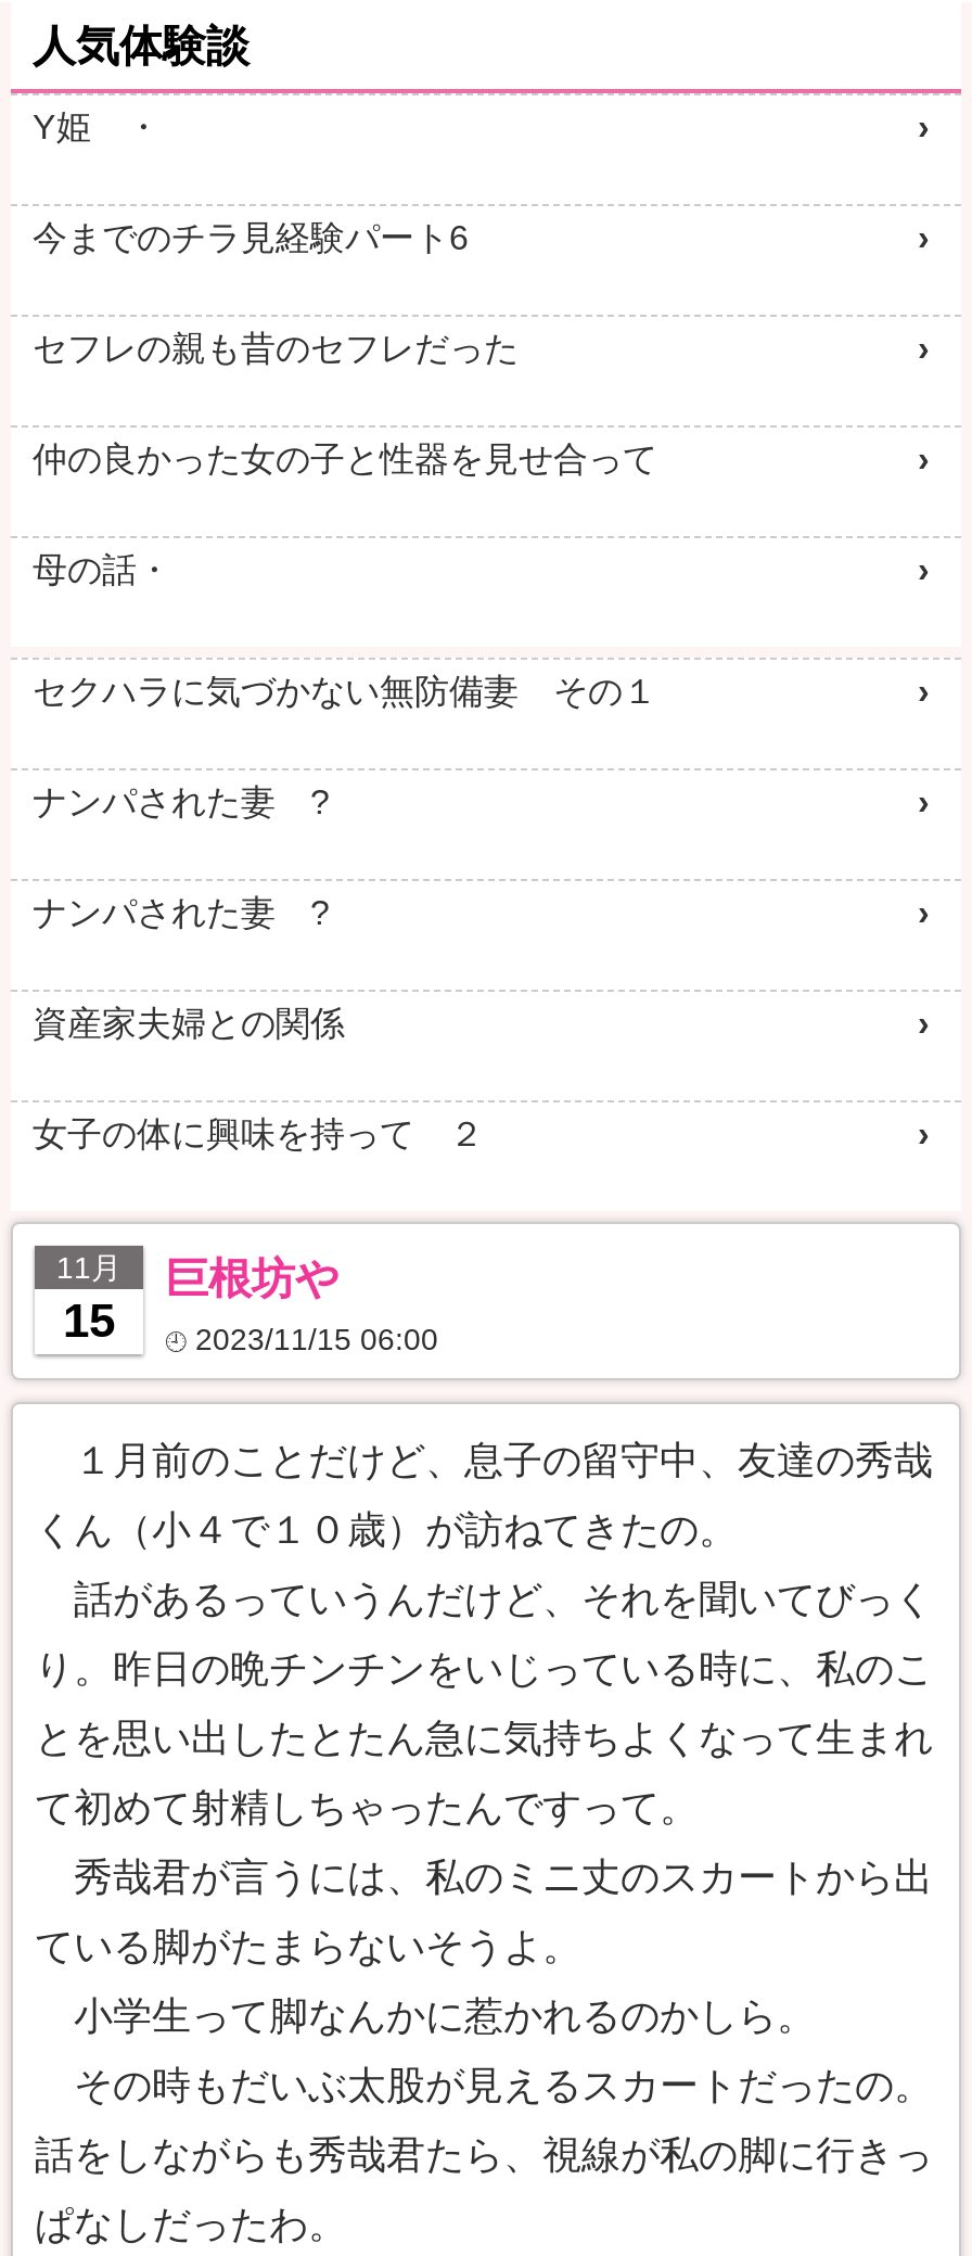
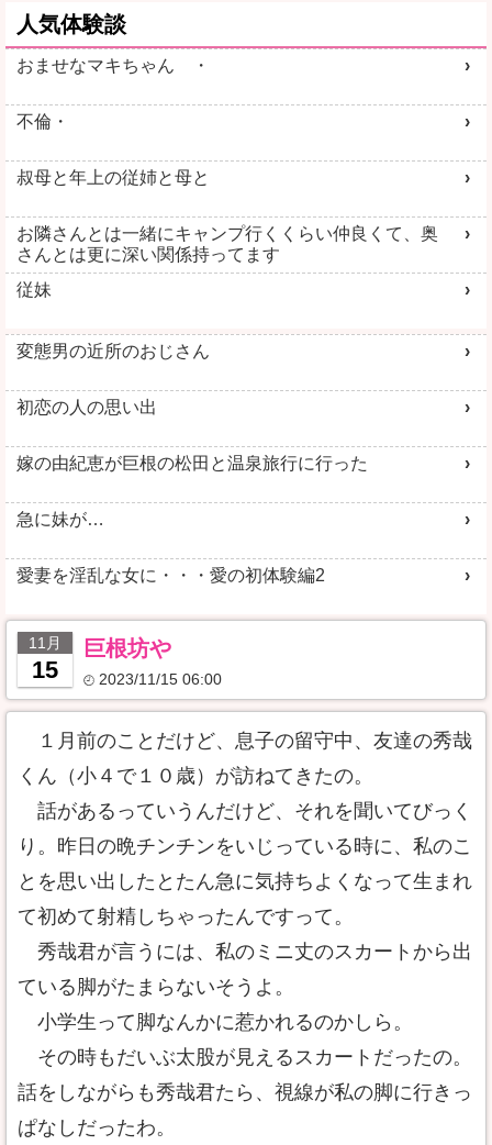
- Y姫 ・
+ おませなマキちゃん ・

- 今までのチラ見経験パート6
+ 不倫・

- セフレの親も昔のセフレだった
+ 叔母と年上の従姉と母と

- 仲の良かった女の子と性器を見せ合って
+ お隣さんとは一緒にキャンプ行くくらい仲良くて、奥
+ さんとは更に深い関係持ってます

- 母の話・
+ 従妹

- セクハラに気づかない無防備妻 その１
+ 変態男の近所のおじさん

- ナンパされた妻 ?
+ 初恋の人の思い出

- ナンパされた妻 ?
+ 嫁の由紀恵が巨根の松田と温泉旅行に行った

- 資産家夫婦との関係
+ 急に妹が…

- 女子の体に興味を持って ２
+ 愛妻を淫乱な女に・・・愛の初体験編2
